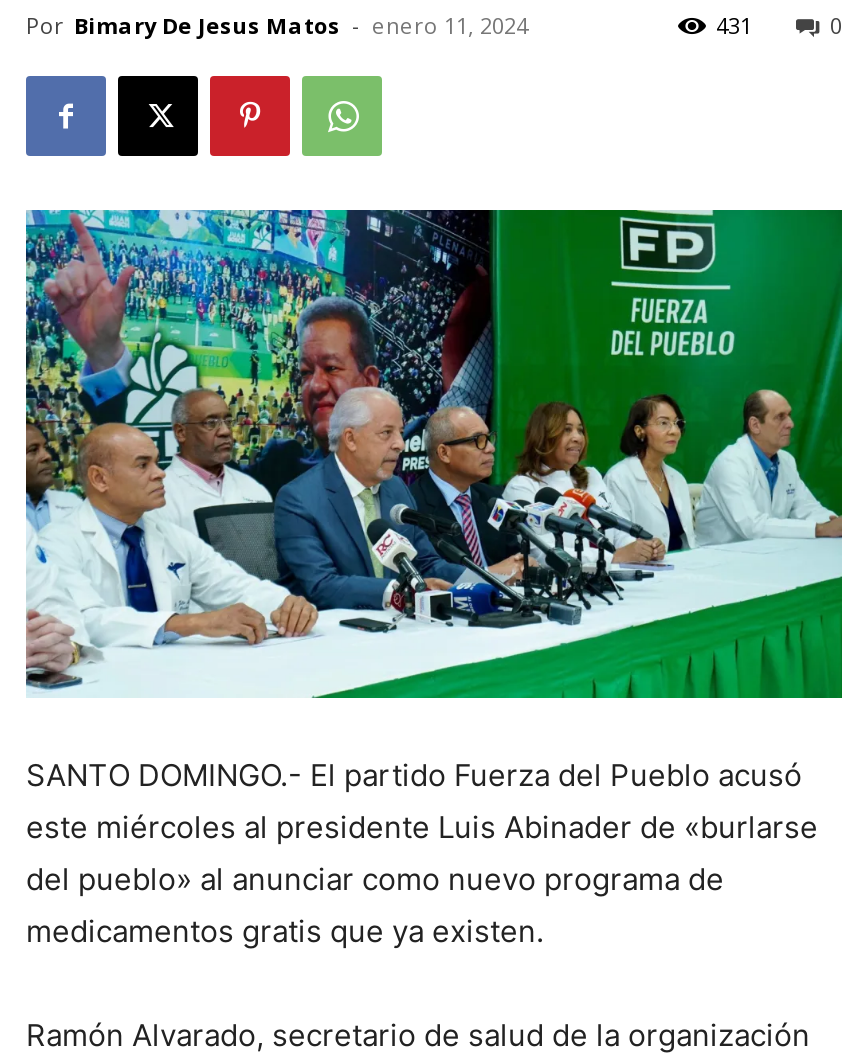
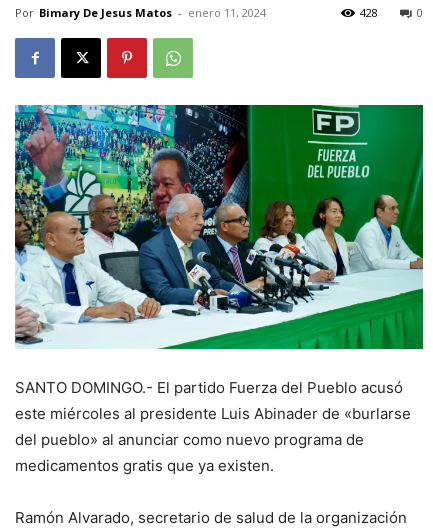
- 431
+ 428
